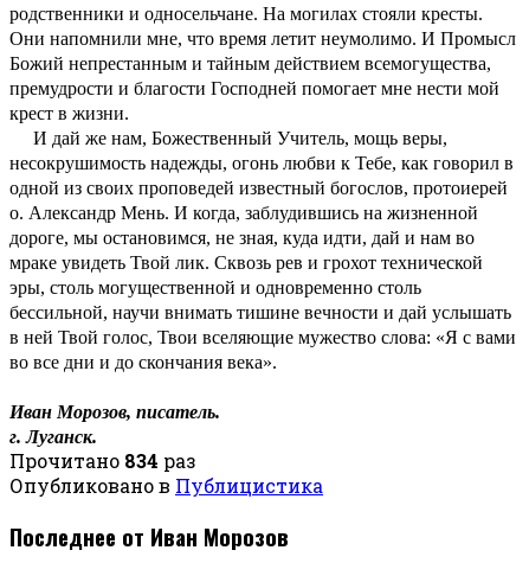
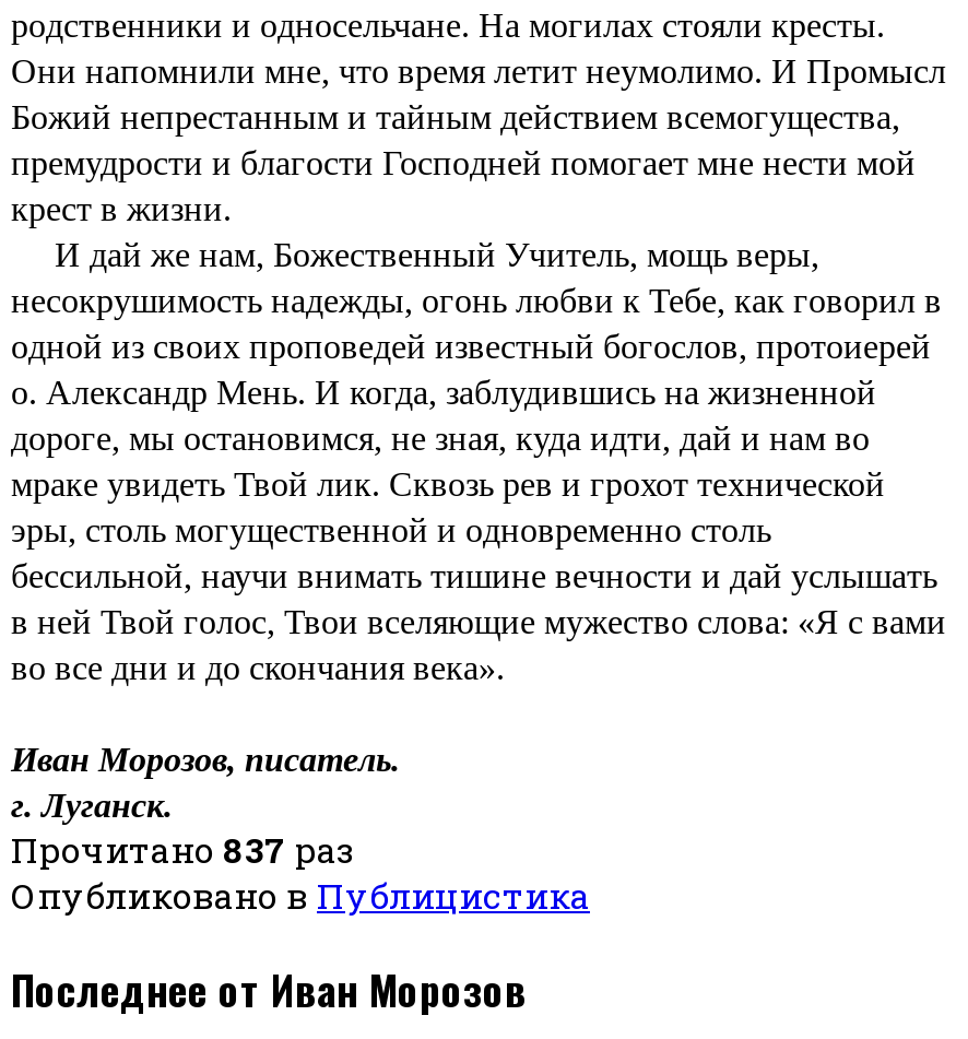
- Прочитано 834 раз
+ Прочитано 837 раз
